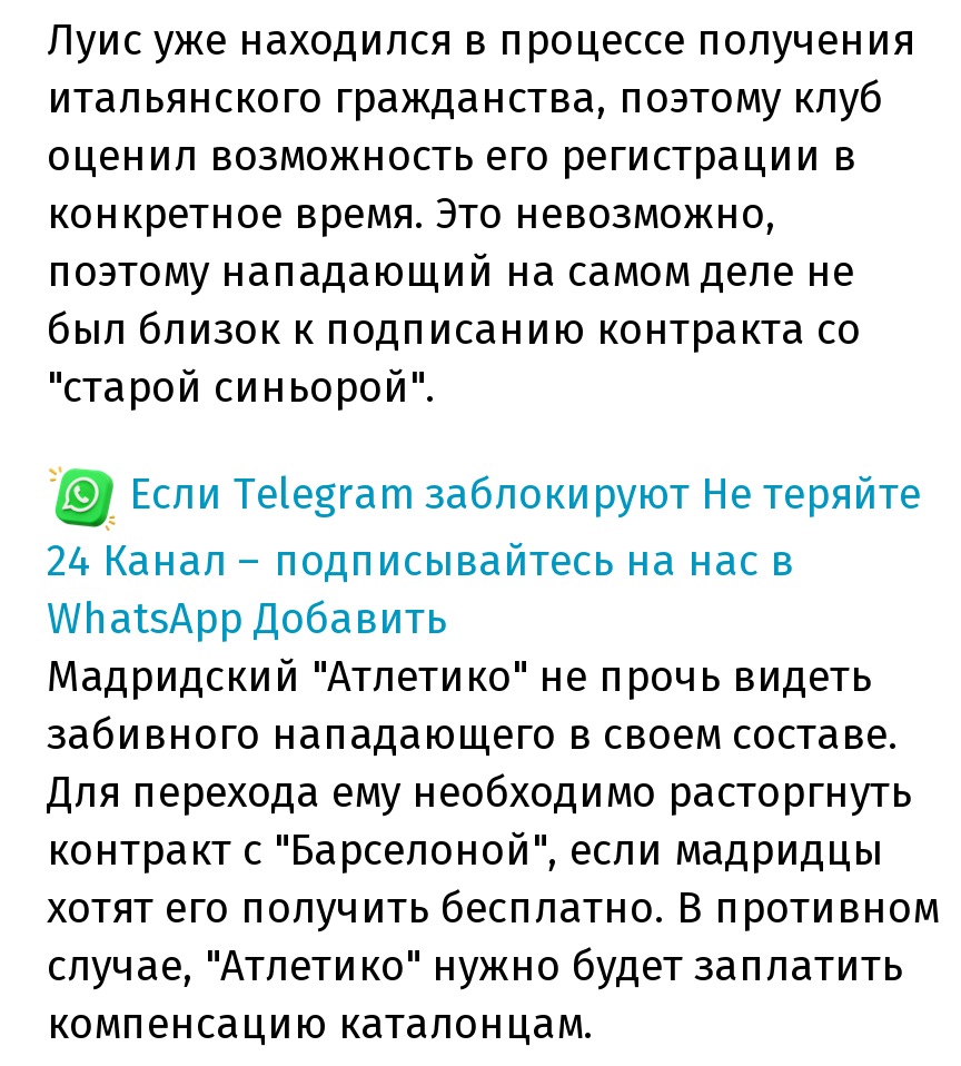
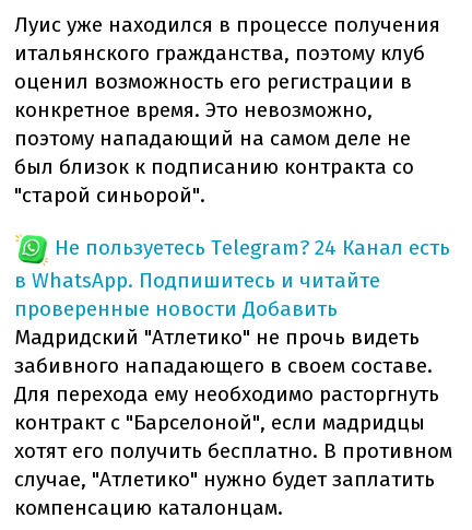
- Если Telegram заблокируют Не теряйте
- 24 Канал – подписывайтесь на нас в
- WhatsApp Добавить
+ Не пользуетесь Telegram? 24 Канал есть
+ в WhatsApp. Подпишитесь и читайте
+ проверенные новости Добавить
